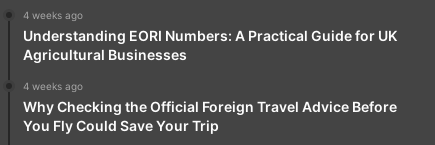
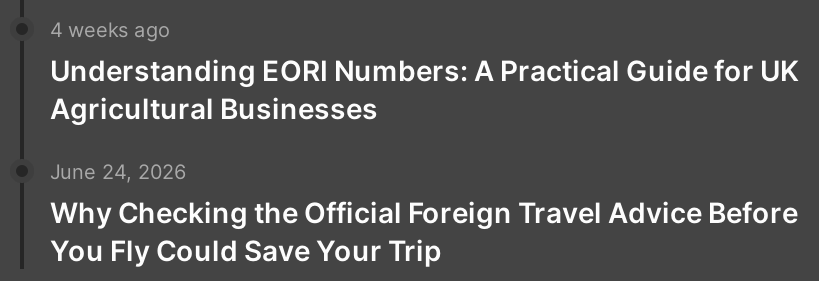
- 4 weeks ago
+ June 24, 2026
